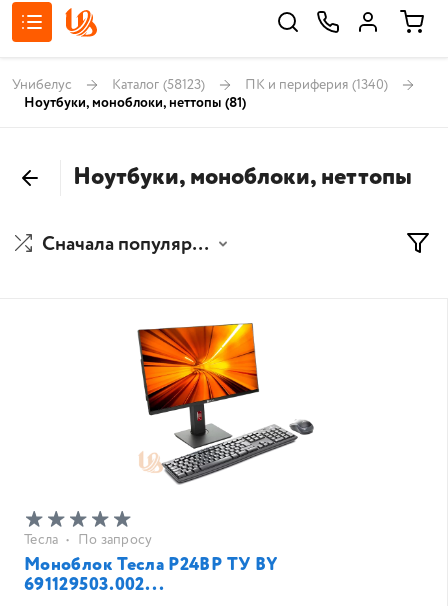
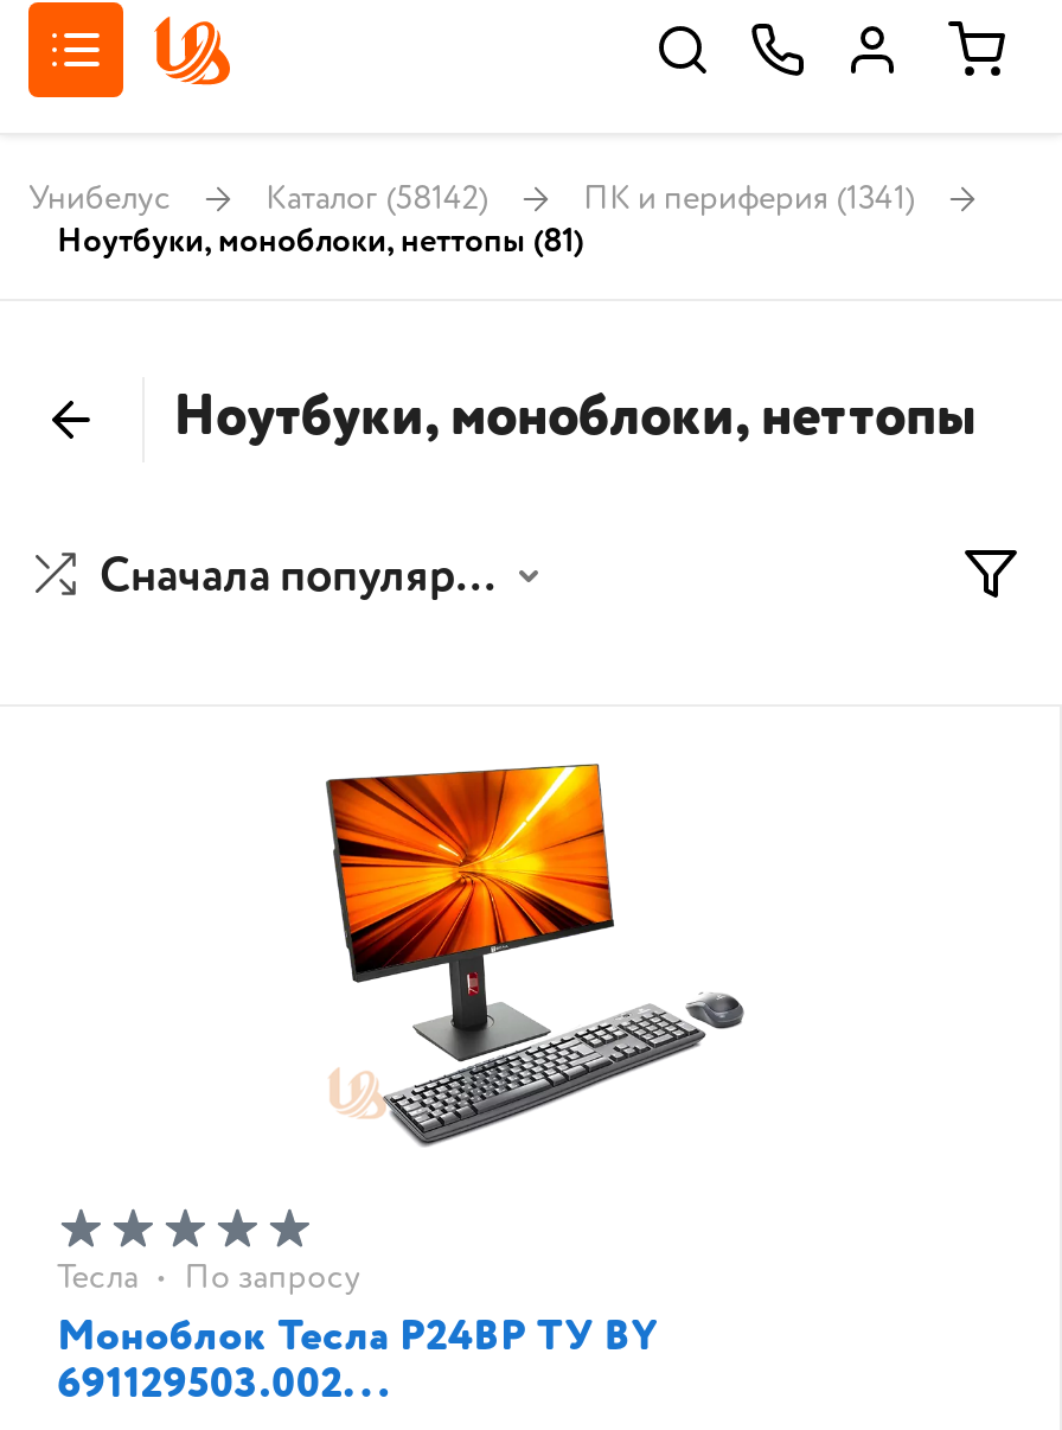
- Каталог (58123)
+ Каталог (58142)

- ПК и периферия (1340)
+ ПК и периферия (1341)
